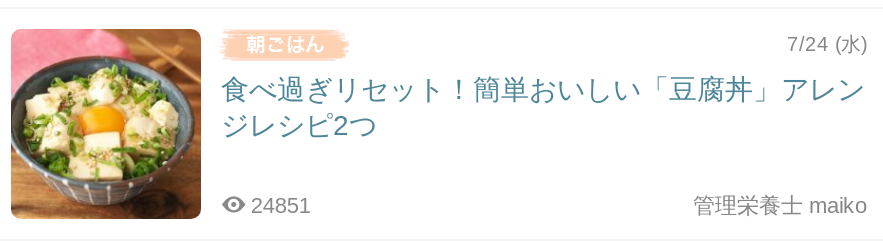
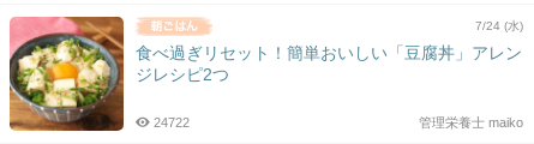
- 24851
+ 24722
